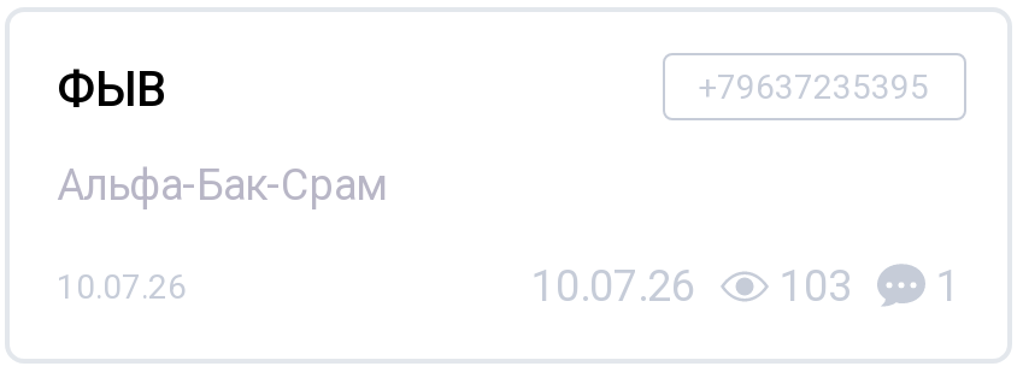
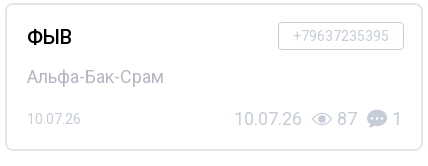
- 10.07.26 103 1
+ 10.07.26 87 1
